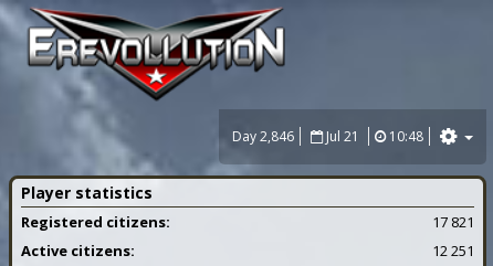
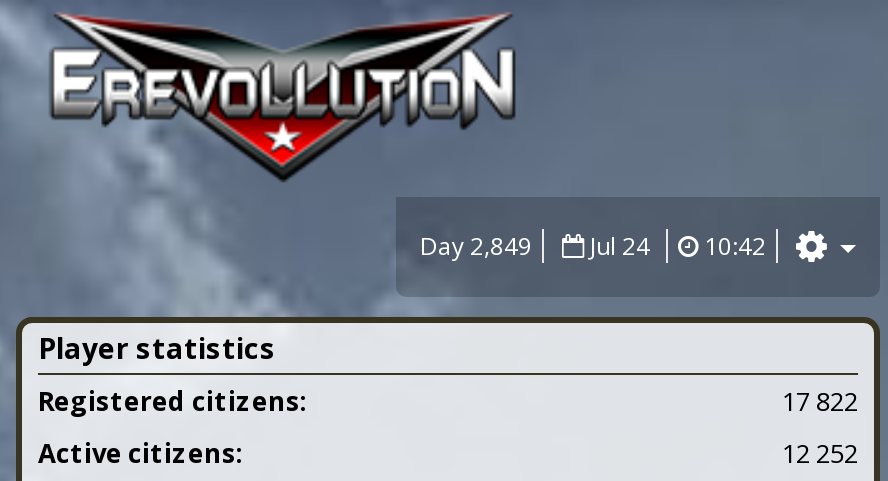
- Day 2,846
+ Day 2,849

- Jul 21
+ Jul 24

- 10:48
+ 10:42

- 17 821
+ 17 822

- 12 251
+ 12 252
